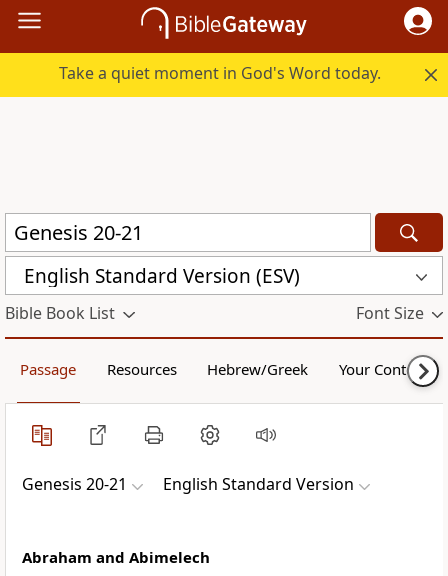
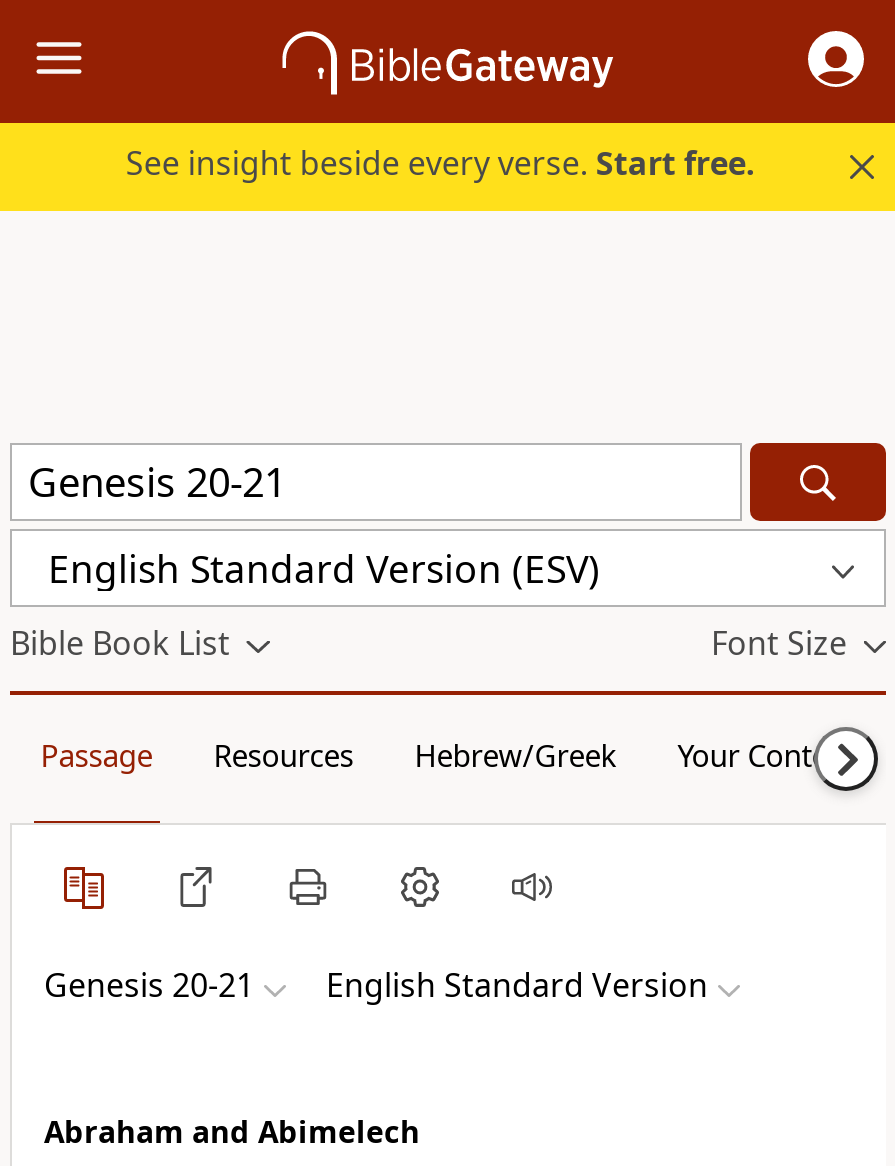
- Take a quiet moment in God's Word today.
+ See insight beside every verse. Start free.
